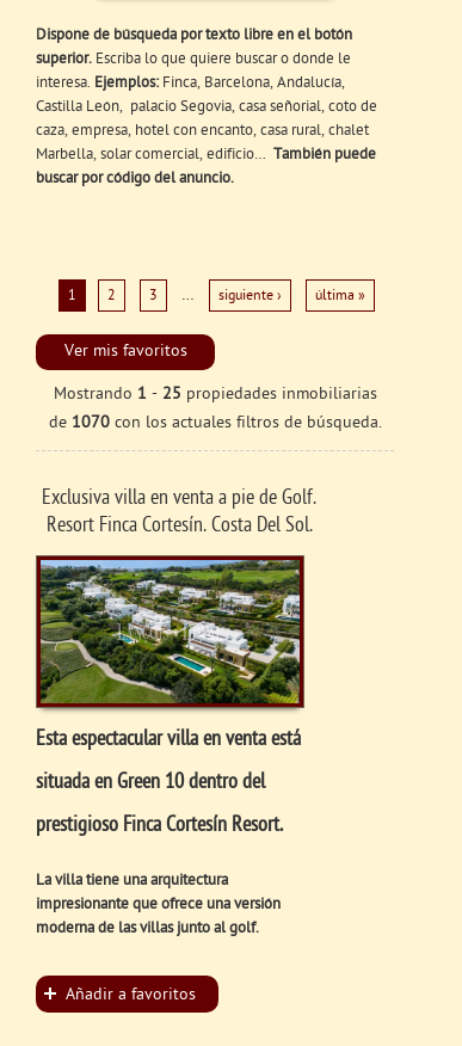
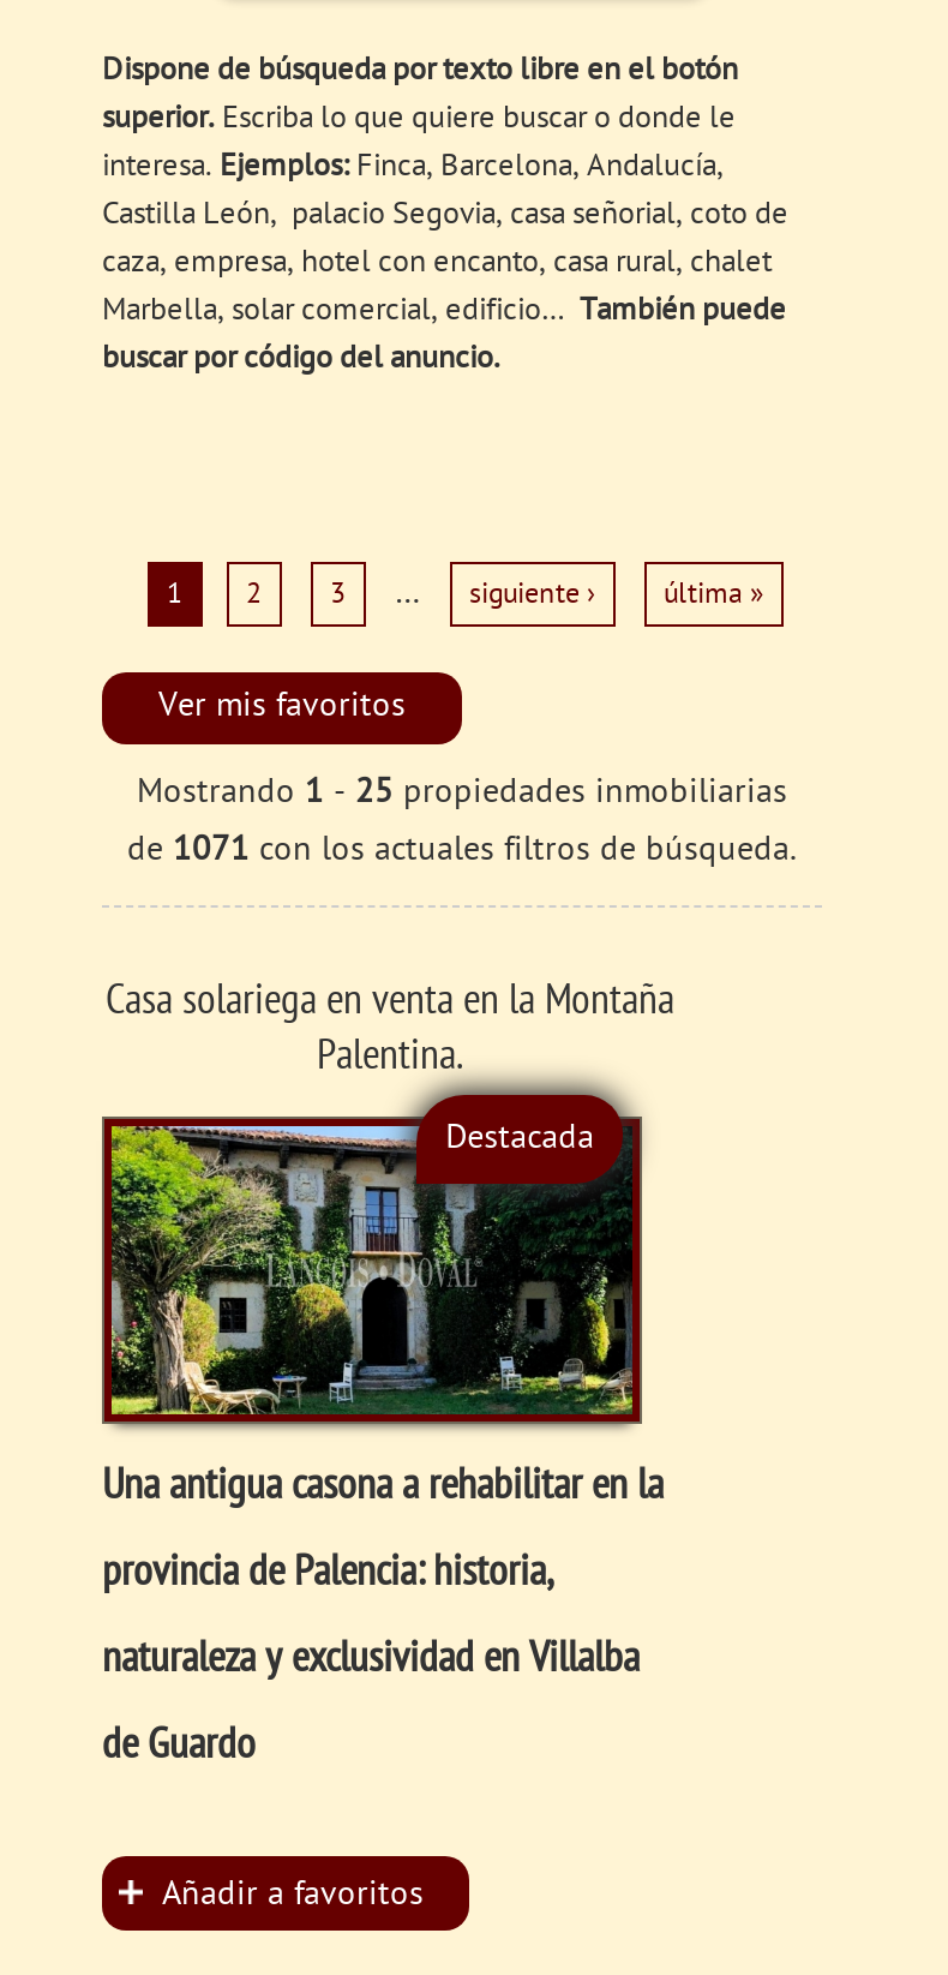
- de 1070 con los actuales filtros de búsqueda.
- Exclusiva villa en venta a pie de Golf.
- Resort Finca Cortesín. Costa Del Sol.
+ de 1071 con los actuales filtros de búsqueda.
+ Casa solariega en venta en la Montaña
+ Palentina.
+ Destacada

- [image]
+ [image]

- Esta espectacular villa en venta está
- situada en Green 10 dentro del
- prestigioso Finca Cortesín Resort.
- La villa tiene una arquitectura
- impresionante que ofrece una versión
- moderna de las villas junto al golf.
+ Una antigua casona a rehabilitar en la
+ provincia de Palencia: historia,
+ naturaleza y exclusividad en Villalba
+ de Guardo
